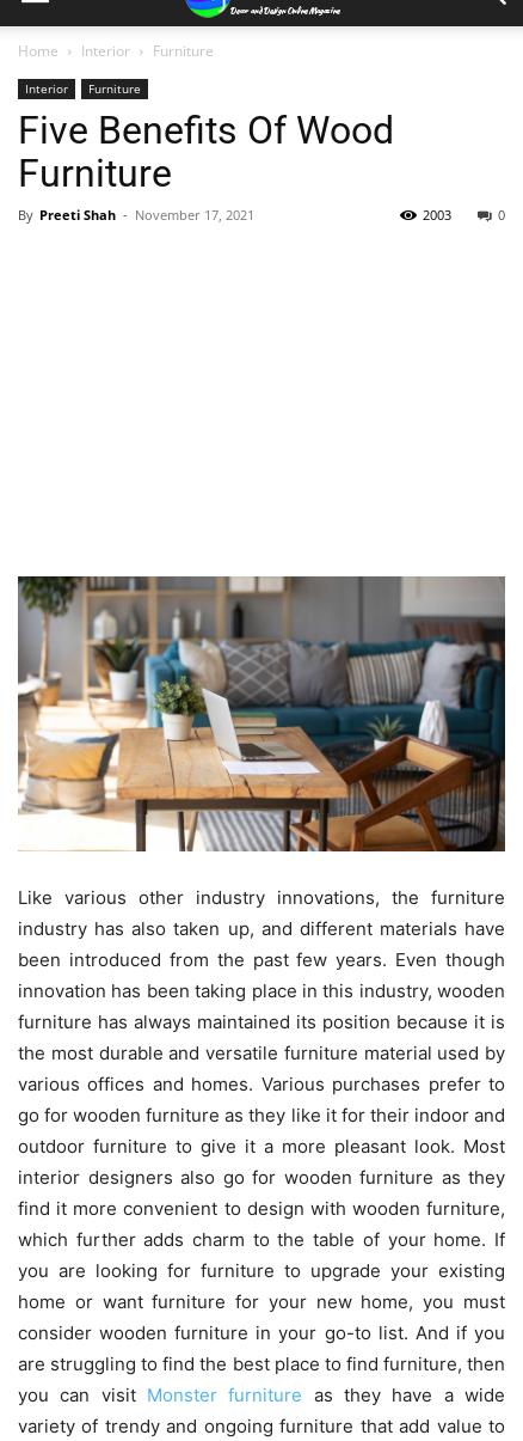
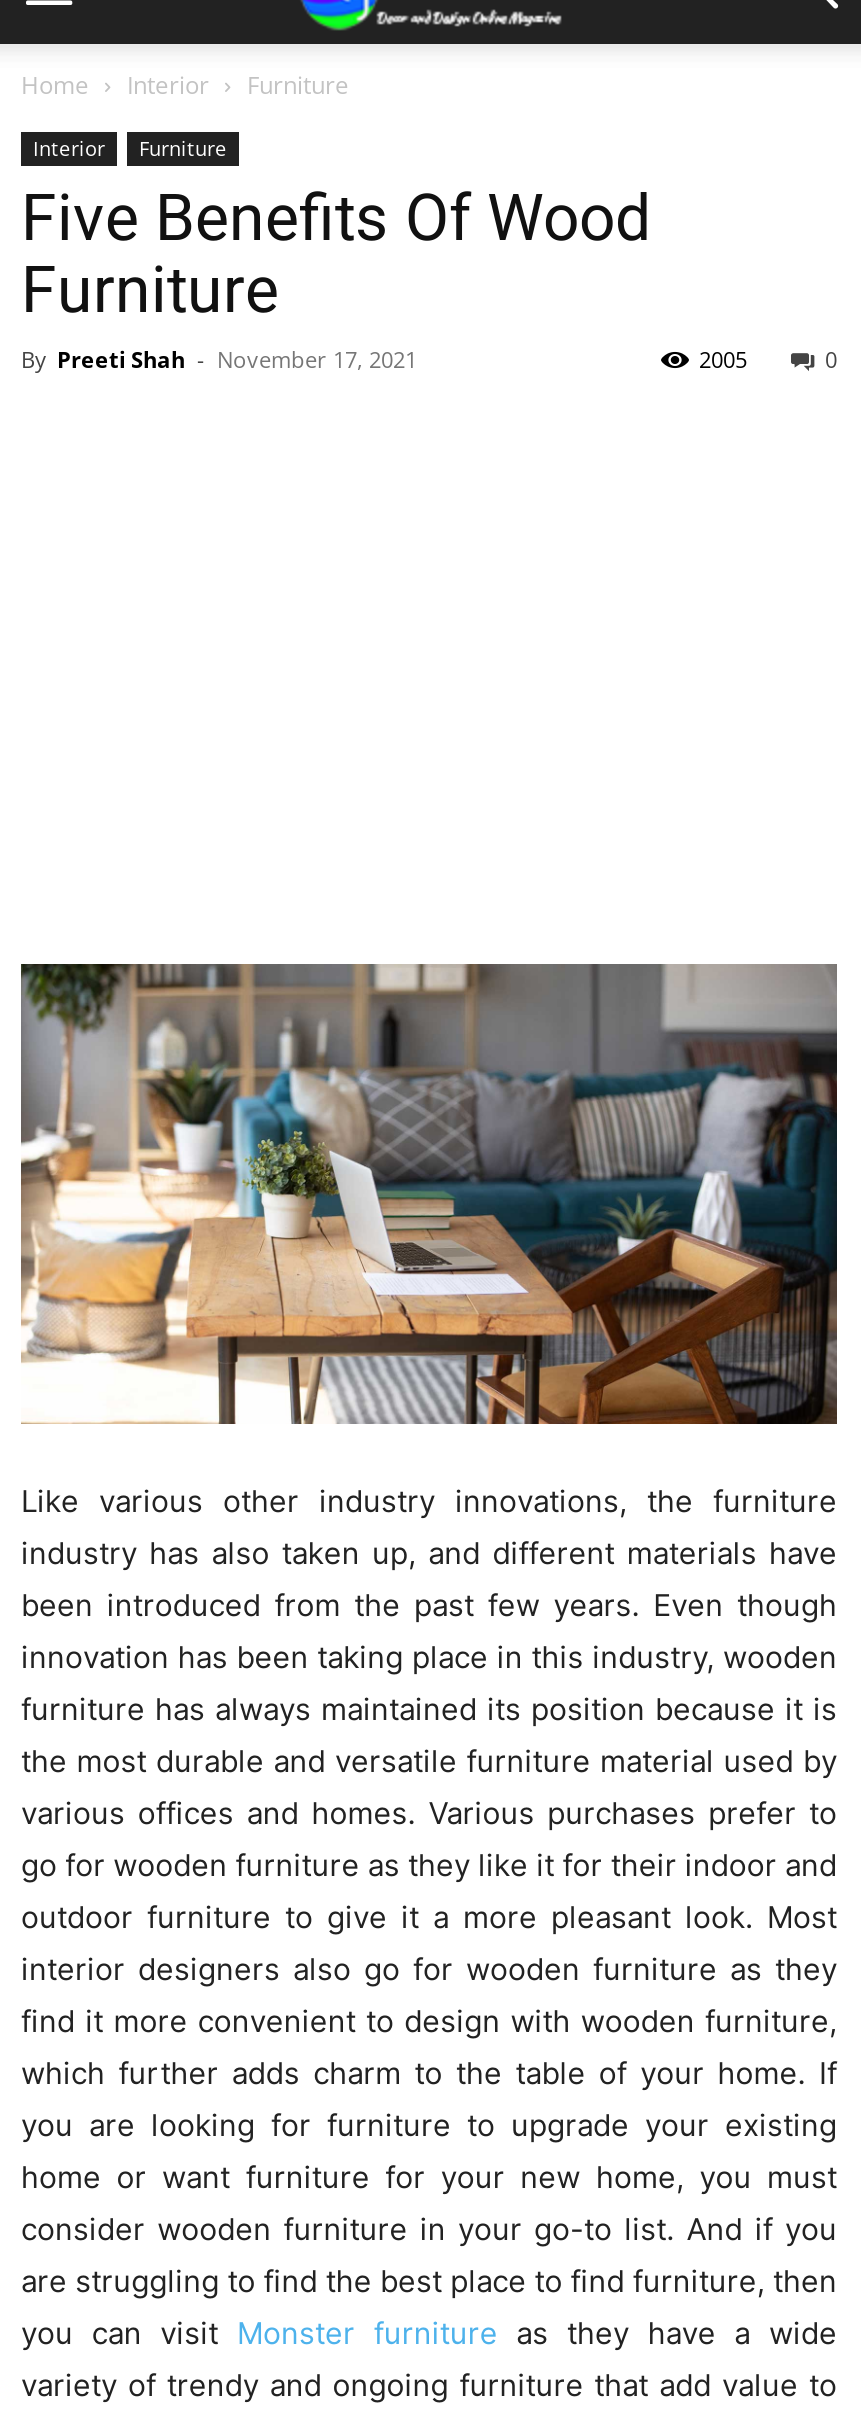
- 2003
+ 2005
